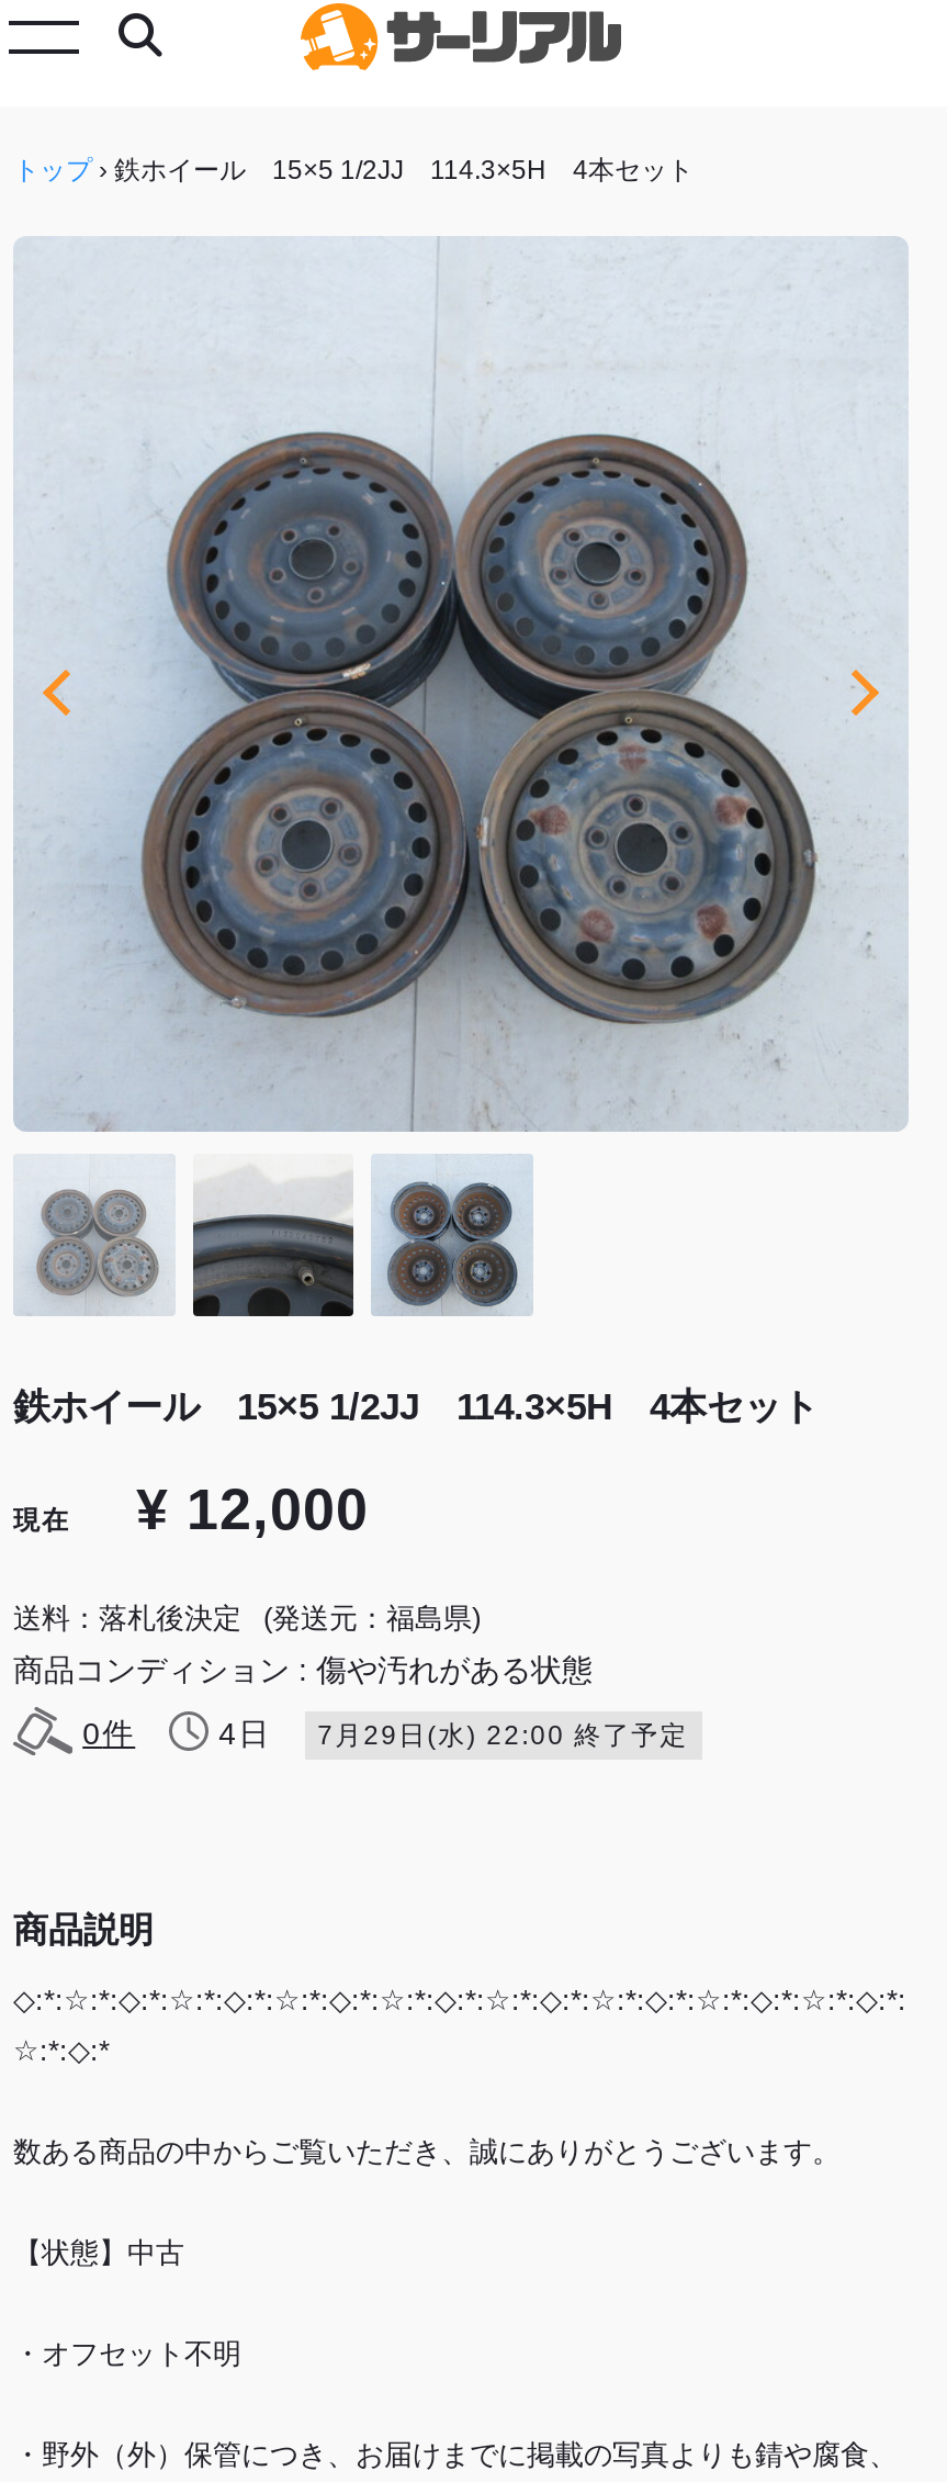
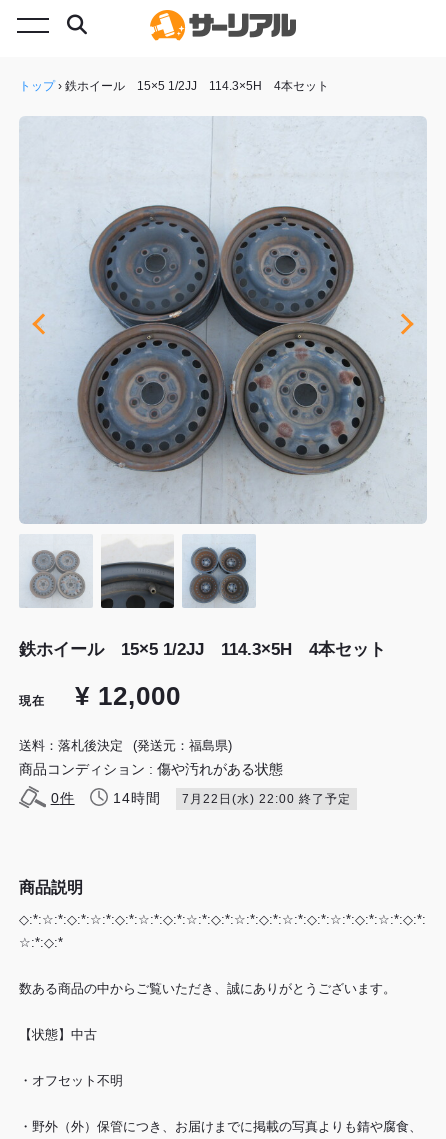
- 4日
- 7月29日(水) 22:00 終了予定
+ 14時間
+ 7月22日(水) 22:00 終了予定
